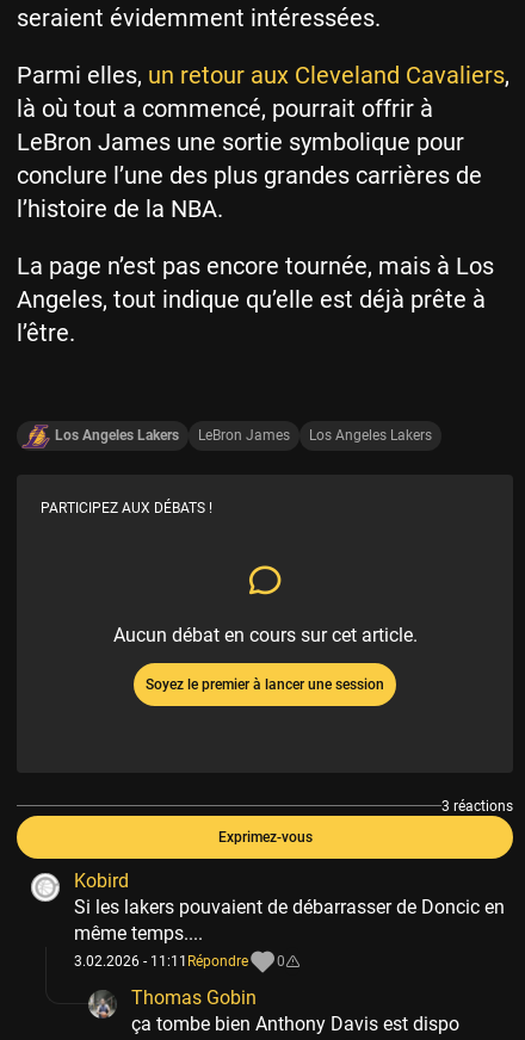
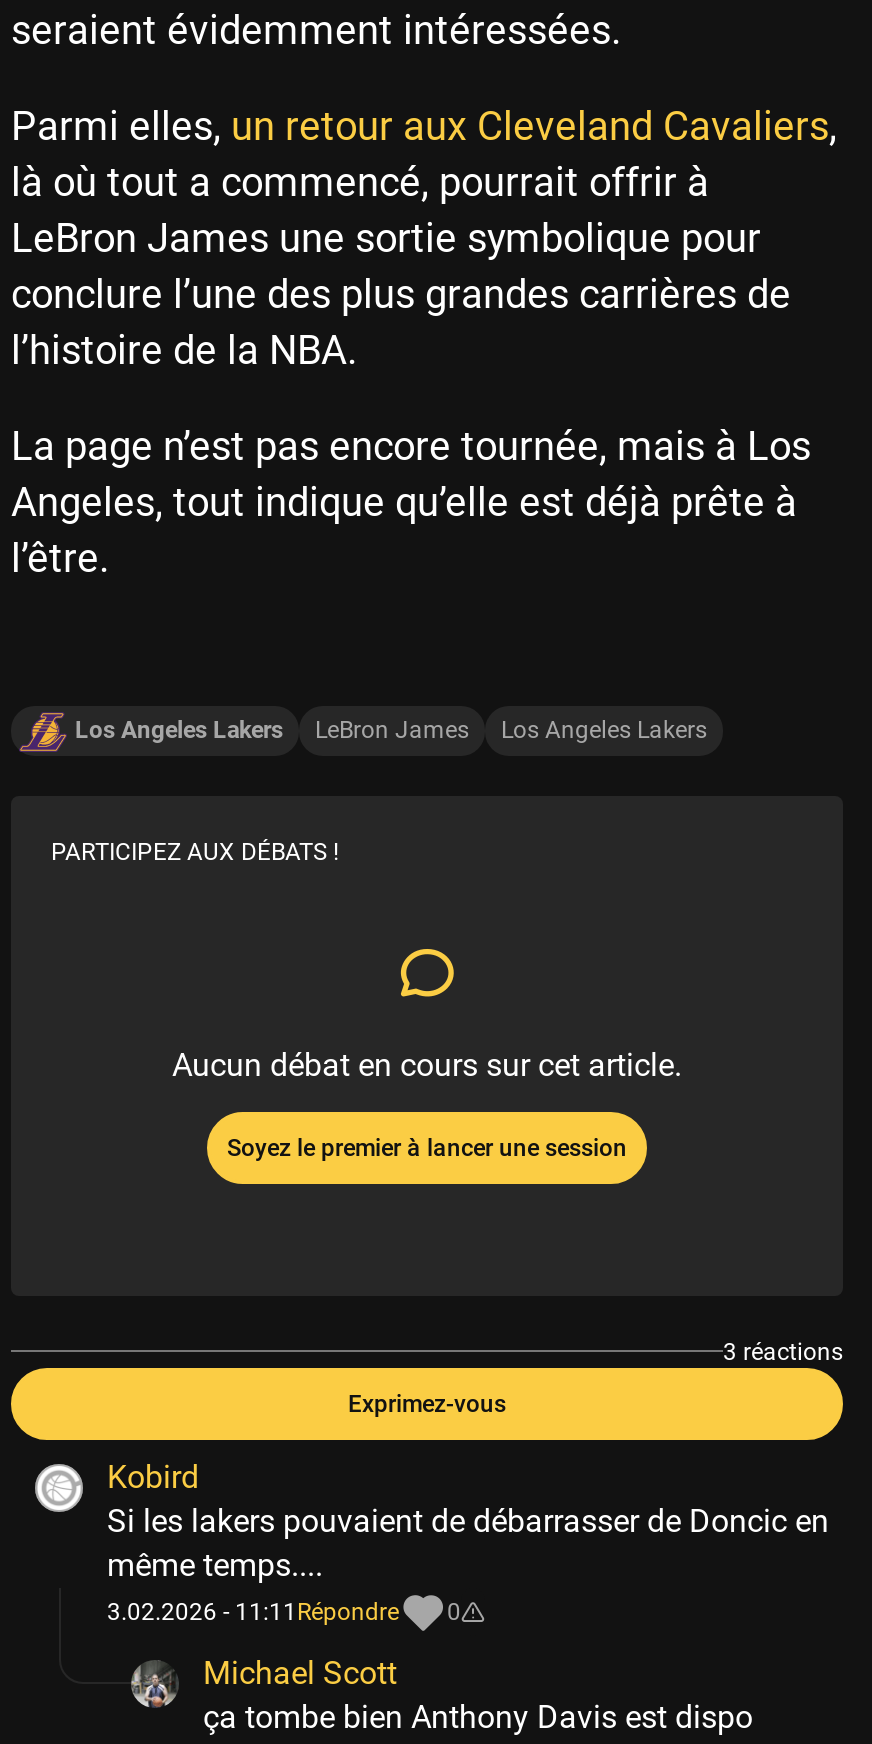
- Thomas Gobin
+ Michael Scott
